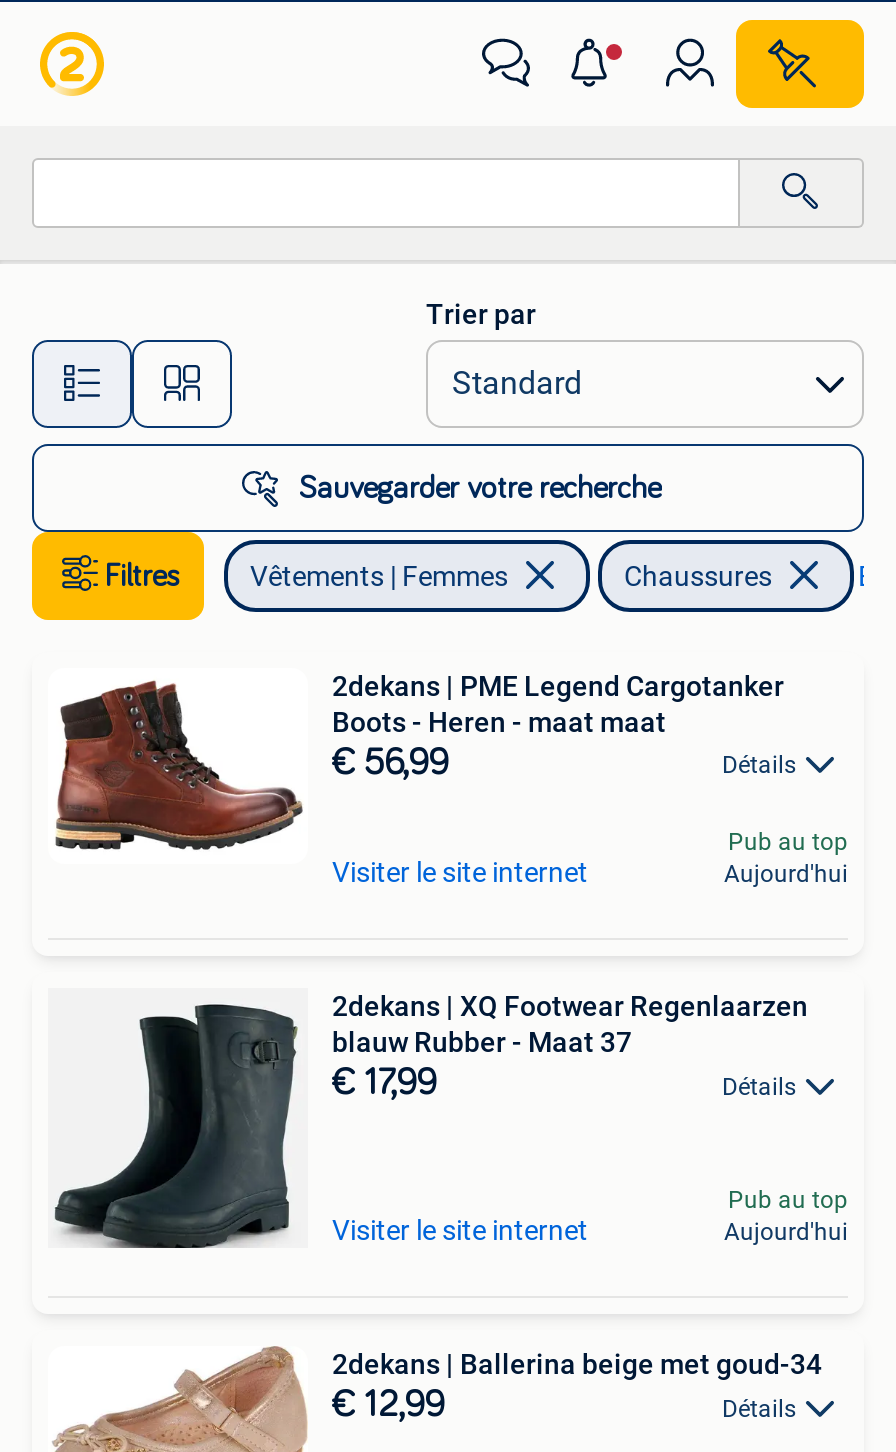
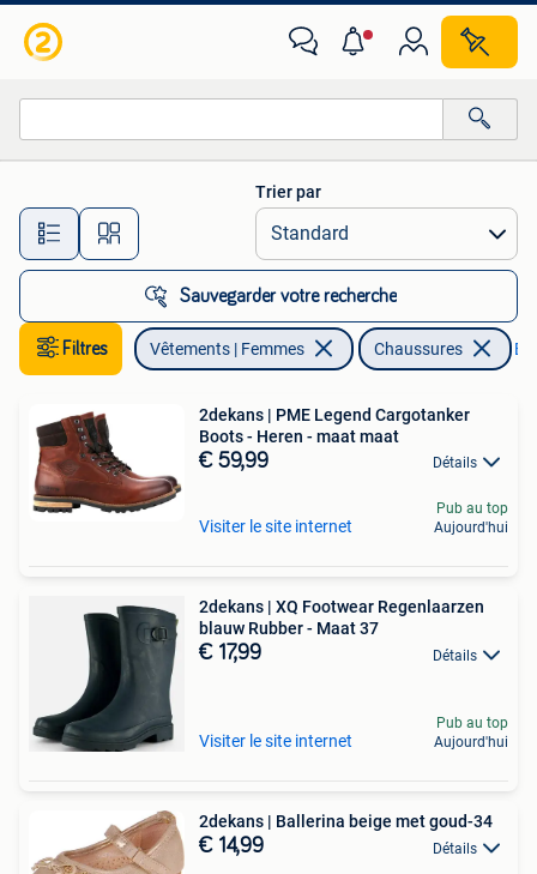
- € 56,99
+ € 59,99

- € 12,99
+ € 14,99
